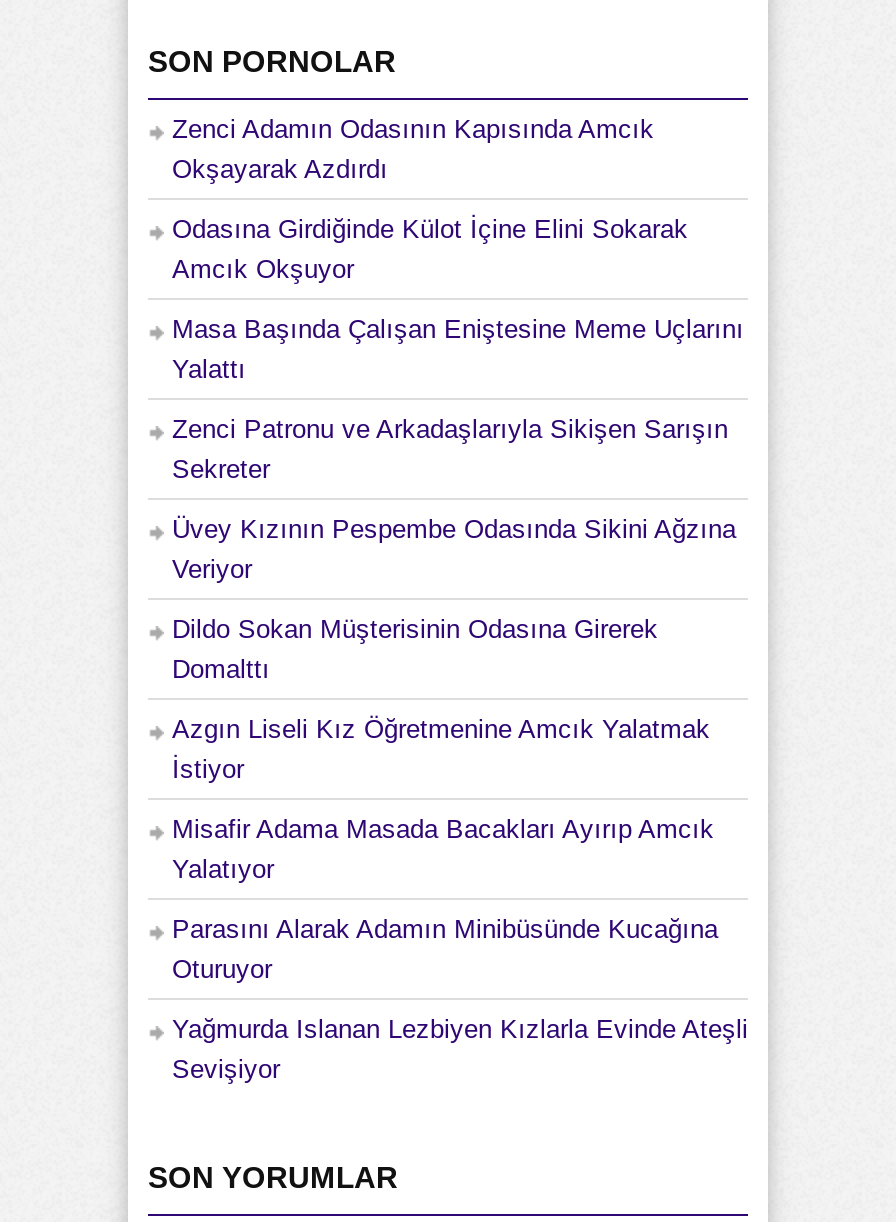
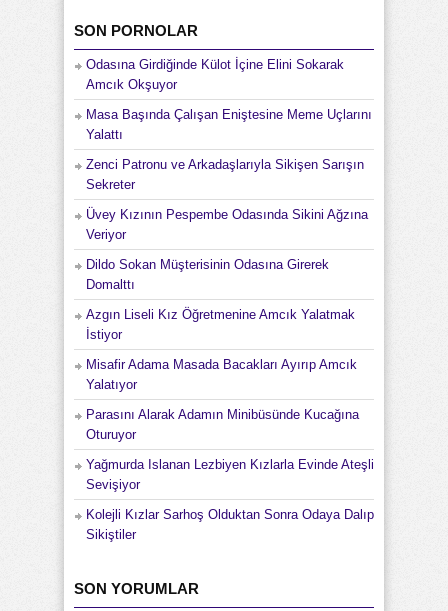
- Zenci Adamın Odasının Kapısında Amcık
- Okşayarak Azdırdı

moved up: Odasına Girdiğinde Külot İçine Elini Sokarak | Amcık Okşuyor | Masa Başında Çalışan Eniştesine Meme Uçlarını | ... | Yağmurda Islanan Lezbiyen Kızlarla Evinde Ateşli | Sevişiyor

+ Kolejli Kızlar Sarhoş Olduktan Sonra Odaya Dalıp
+ Sikiştiler
